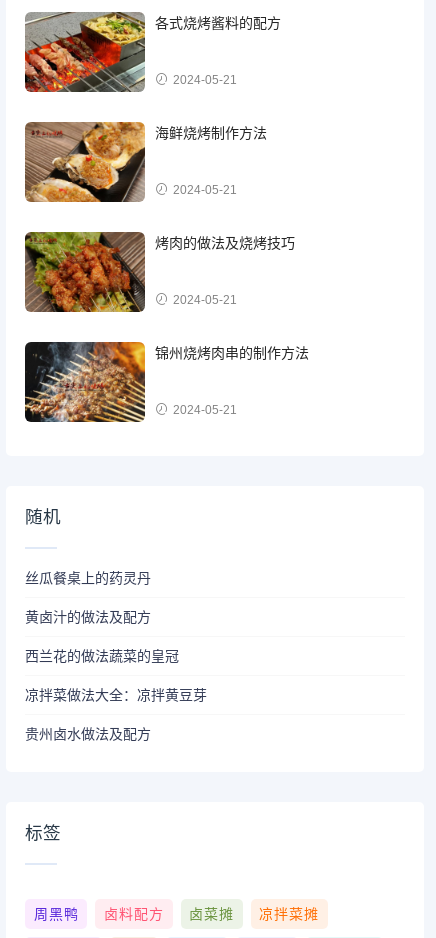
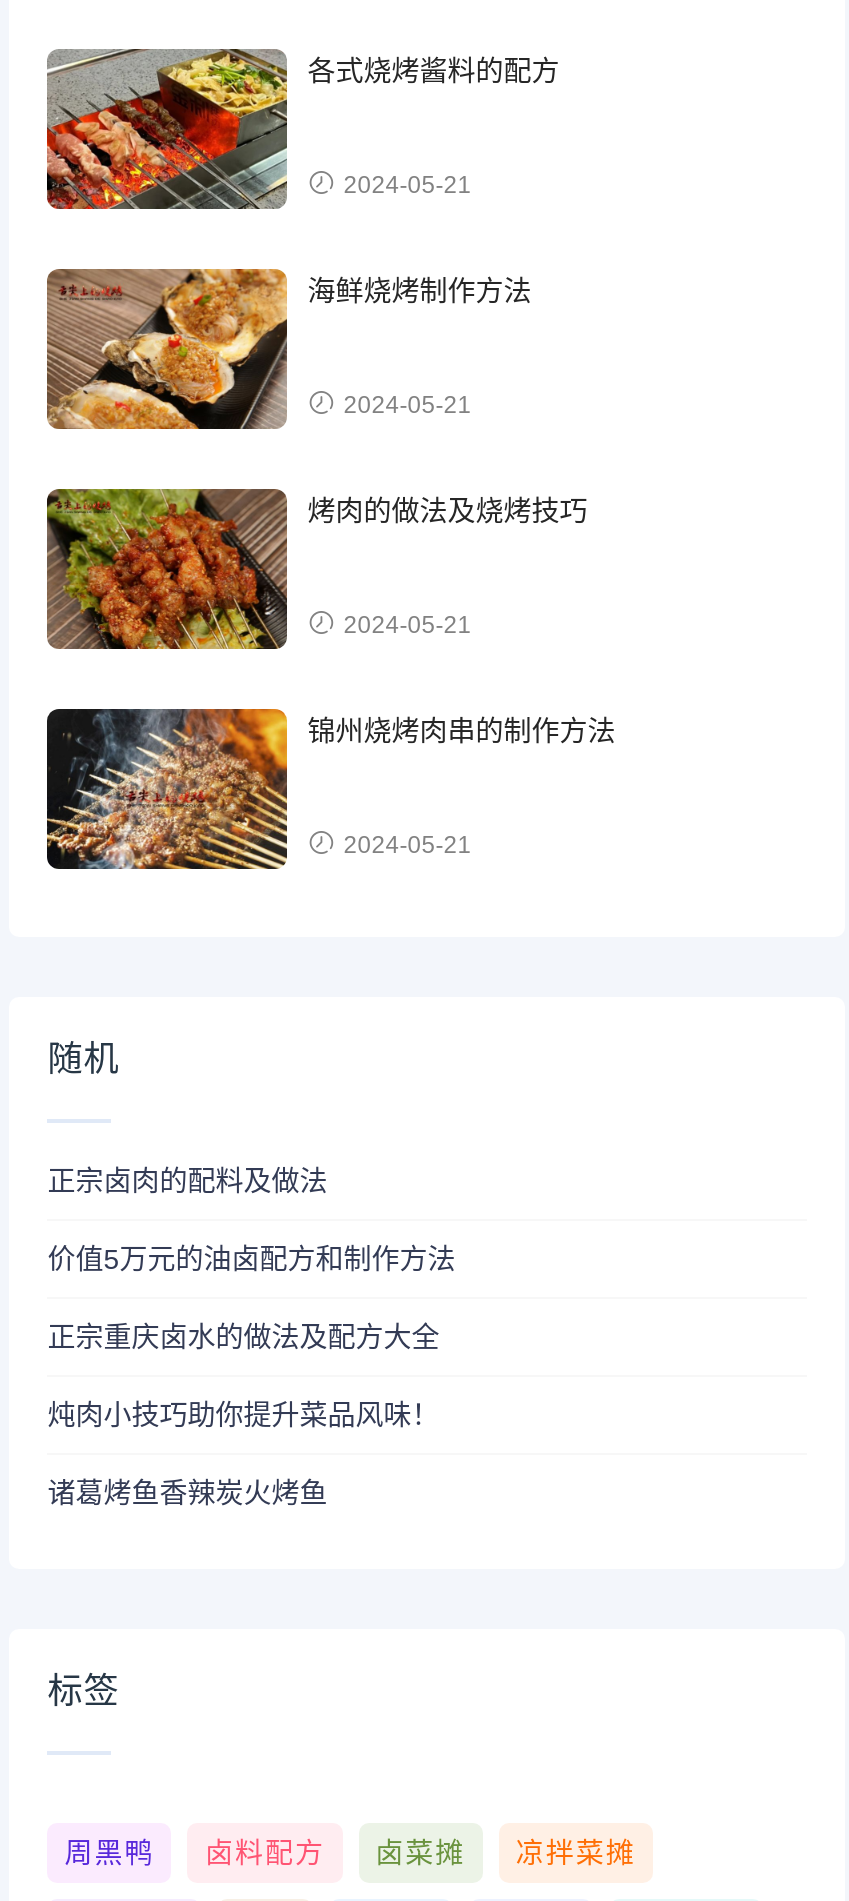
- 丝瓜餐桌上的药灵丹
+ 正宗卤肉的配料及做法

- 黄卤汁的做法及配方
+ 价值5万元的油卤配方和制作方法

- 西兰花的做法蔬菜的皇冠
+ 正宗重庆卤水的做法及配方大全

- 凉拌菜做法大全：凉拌黄豆芽
+ 炖肉小技巧助你提升菜品风味！

- 贵州卤水做法及配方
+ 诸葛烤鱼香辣炭火烤鱼
